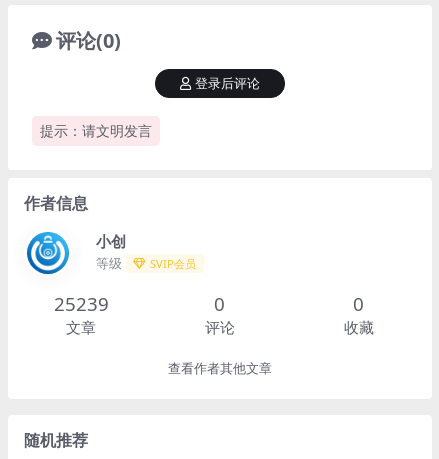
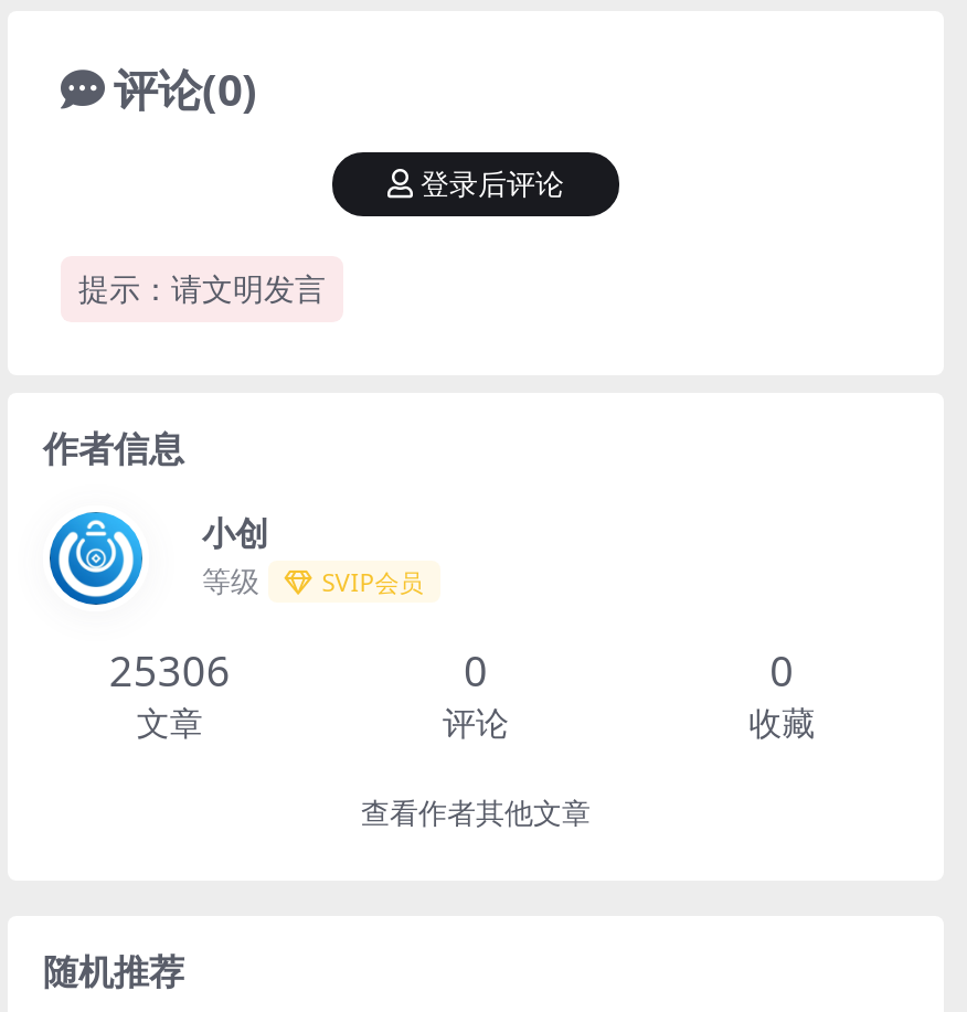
- 25239
+ 25306
